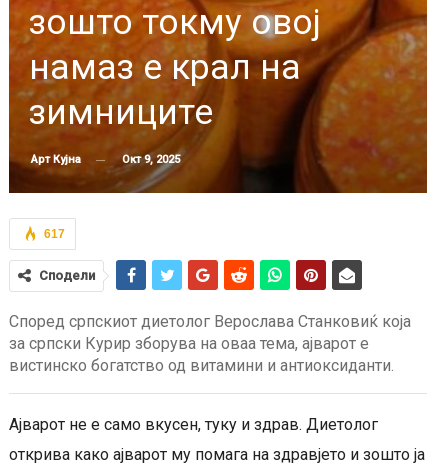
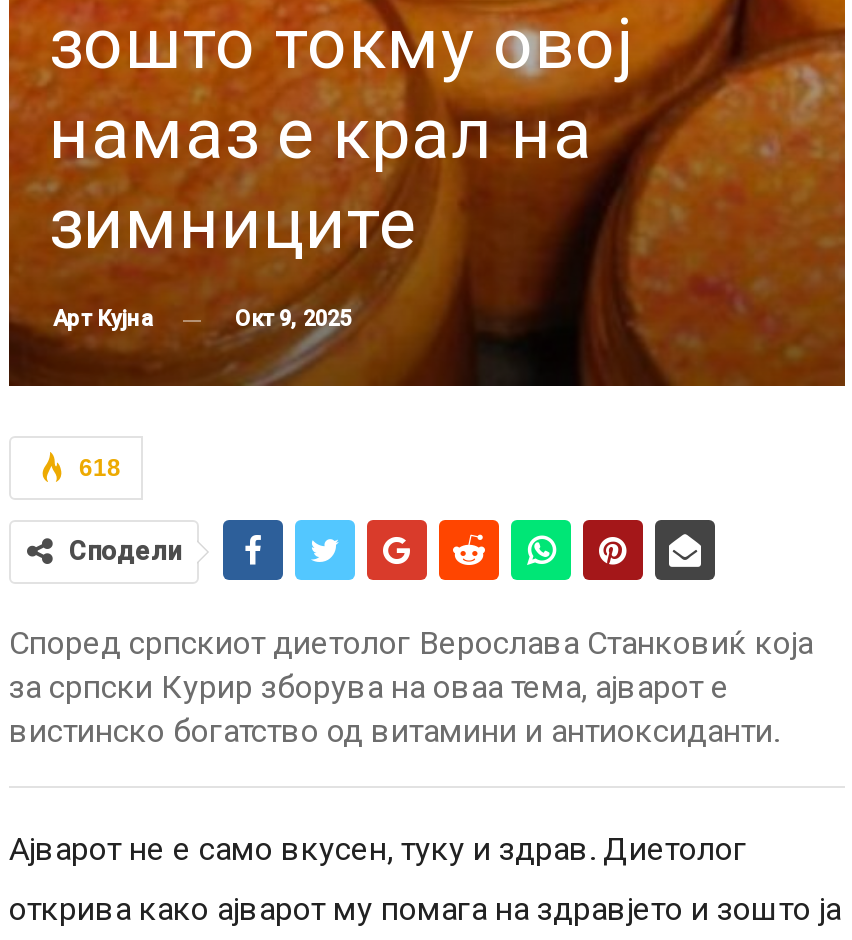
- 617
+ 618
